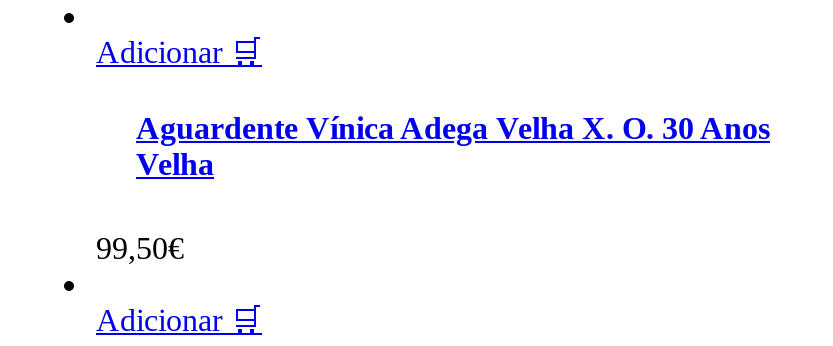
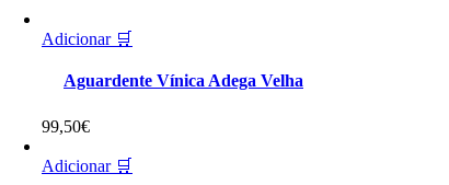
- Aguardente Vínica Adega Velha X. O. 30 Anos
- Velha
+ Aguardente Vínica Adega Velha
